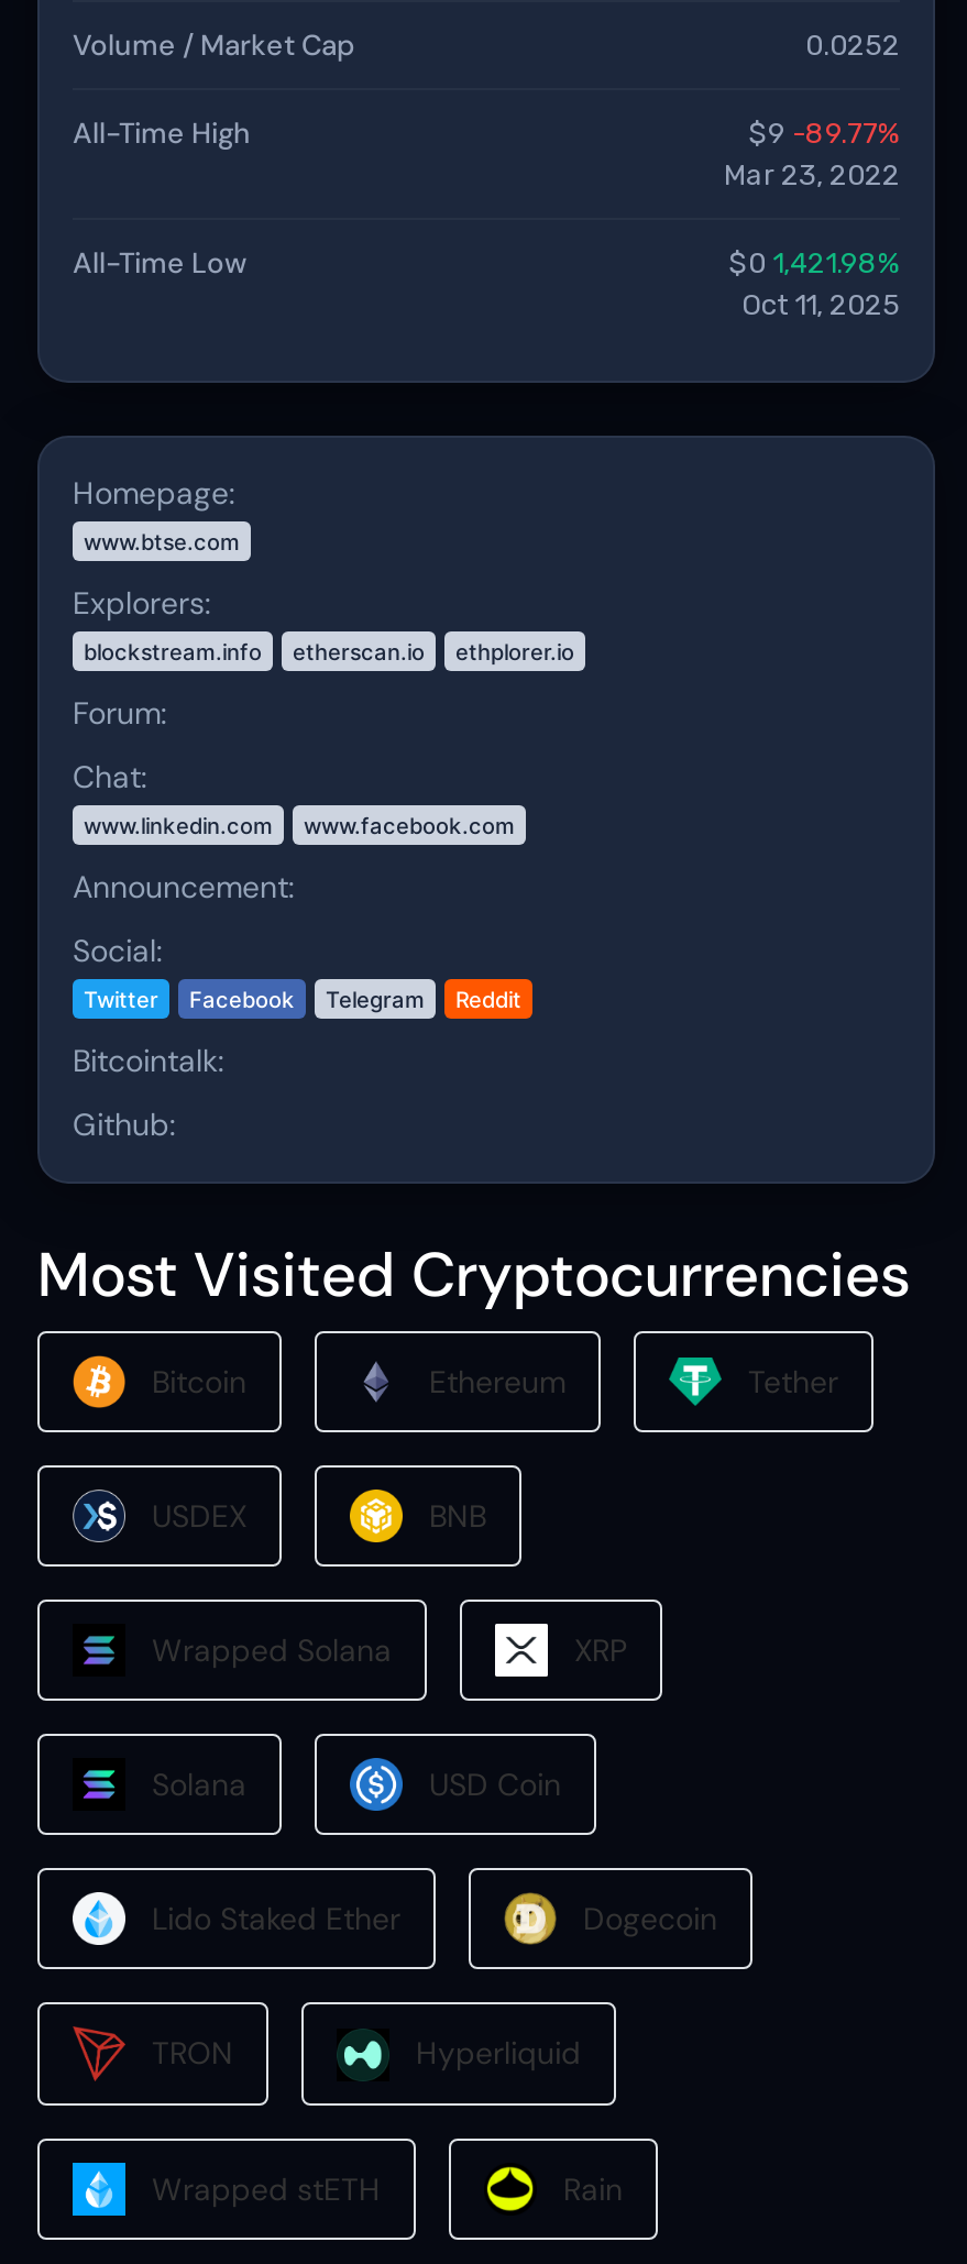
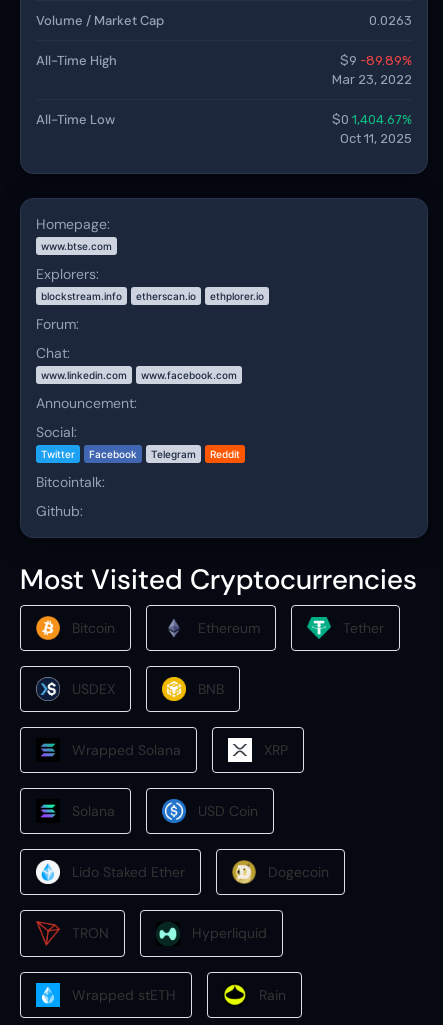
- 0.0252
+ 0.0263

- $9 -89.77%
+ $9 -89.89%

- $0 1,421.98%
+ $0 1,404.67%
